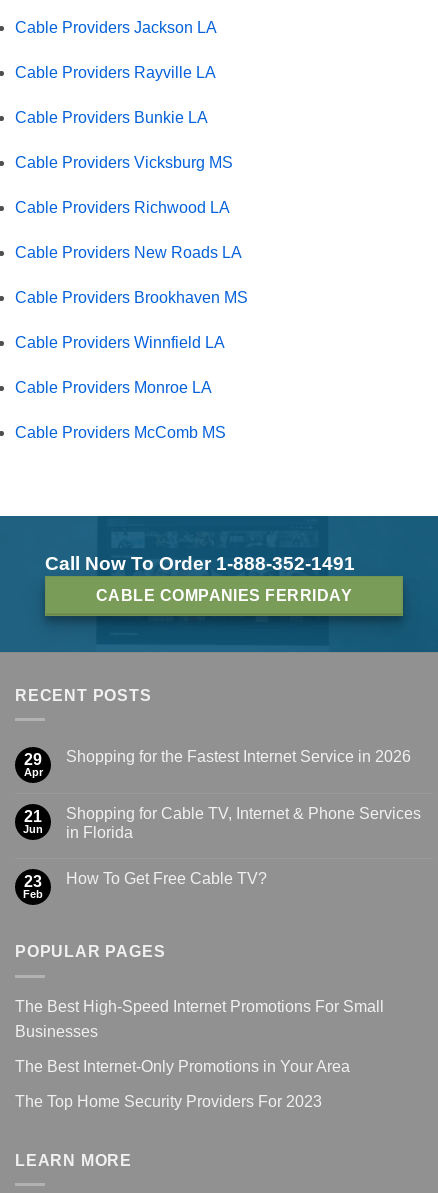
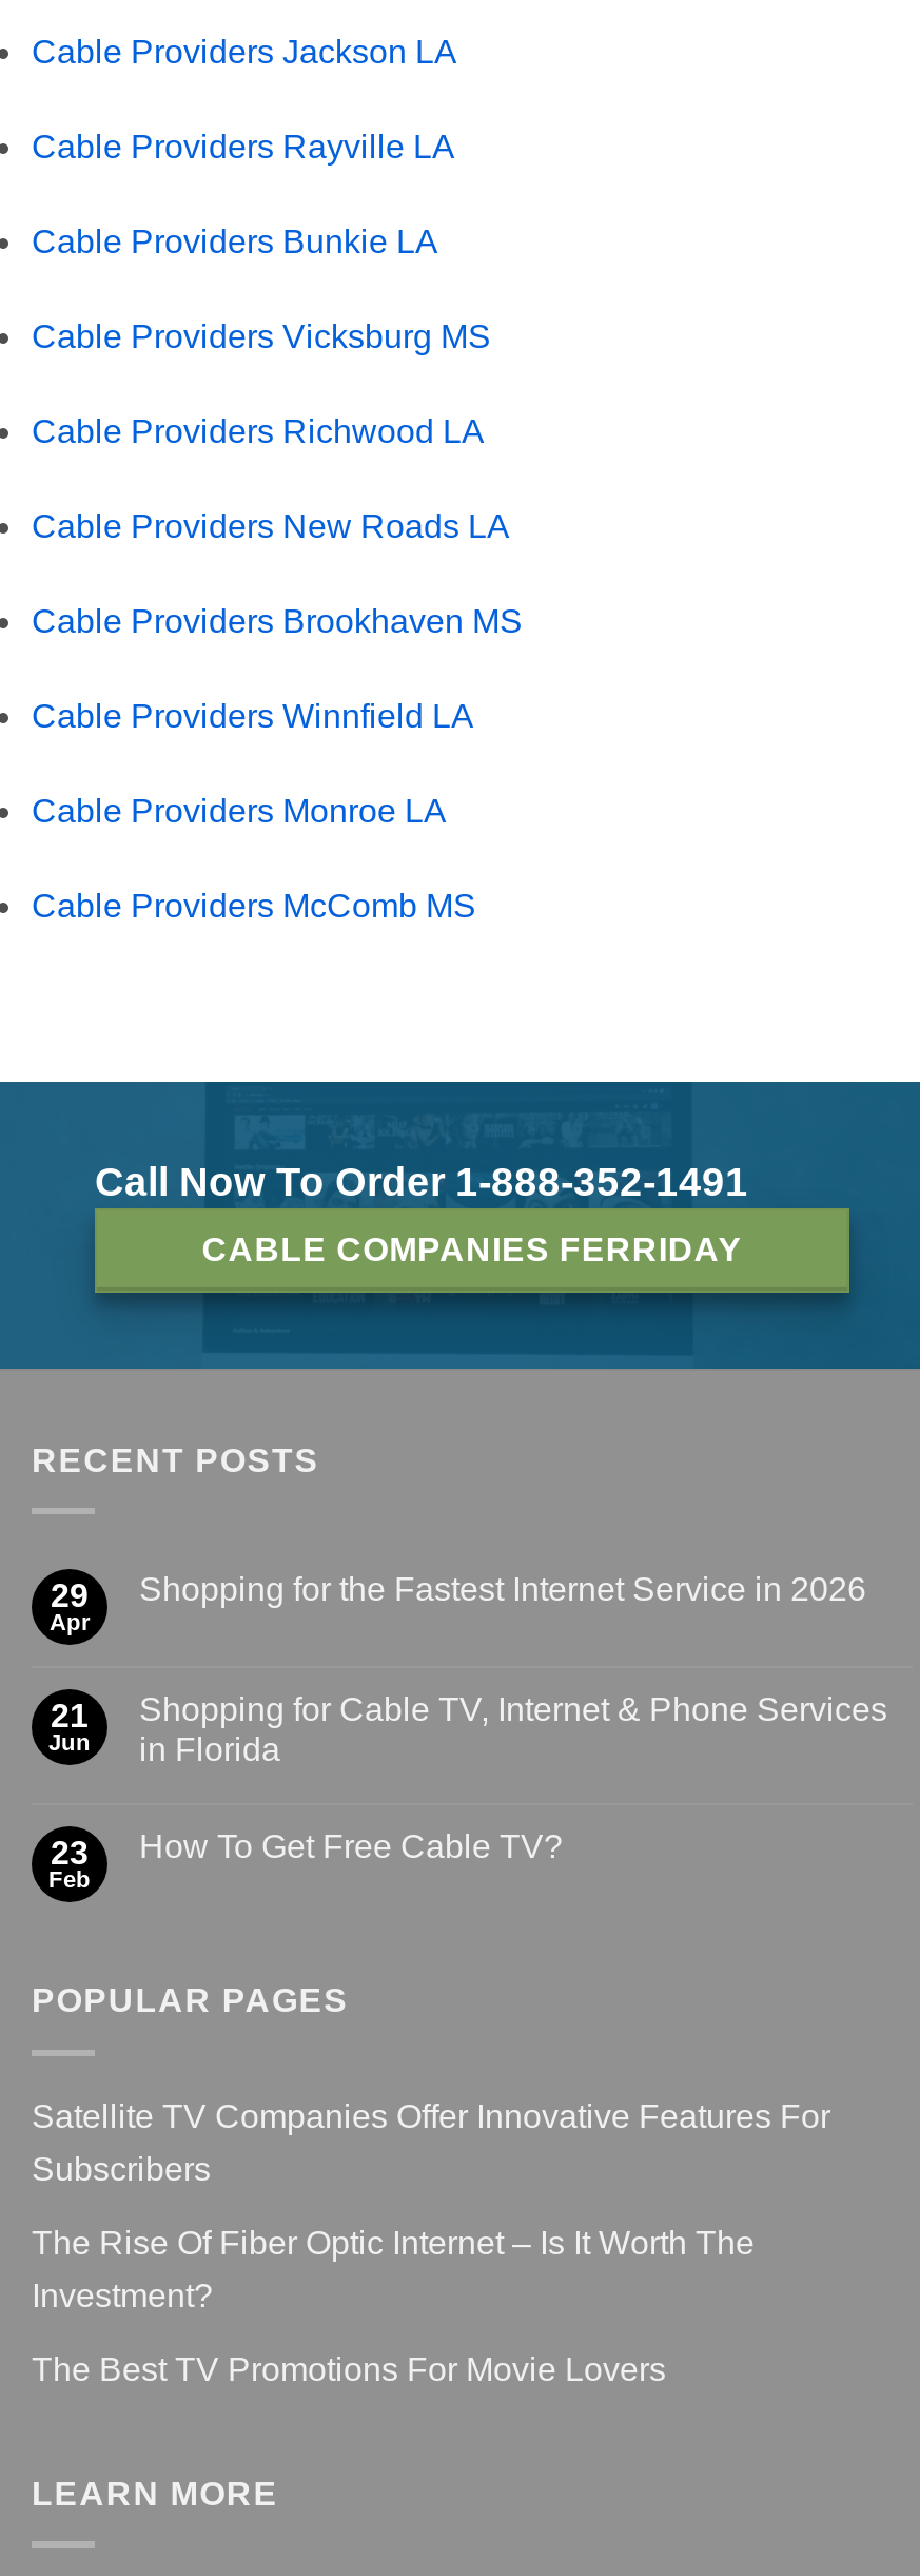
- The Best High-Speed Internet Promotions For Small
- Businesses
- The Best Internet-Only Promotions in Your Area
- The Top Home Security Providers For 2023
+ Satellite TV Companies Offer Innovative Features For
+ Subscribers
+ The Rise Of Fiber Optic Internet – Is It Worth The
+ Investment?
+ The Best TV Promotions For Movie Lovers
